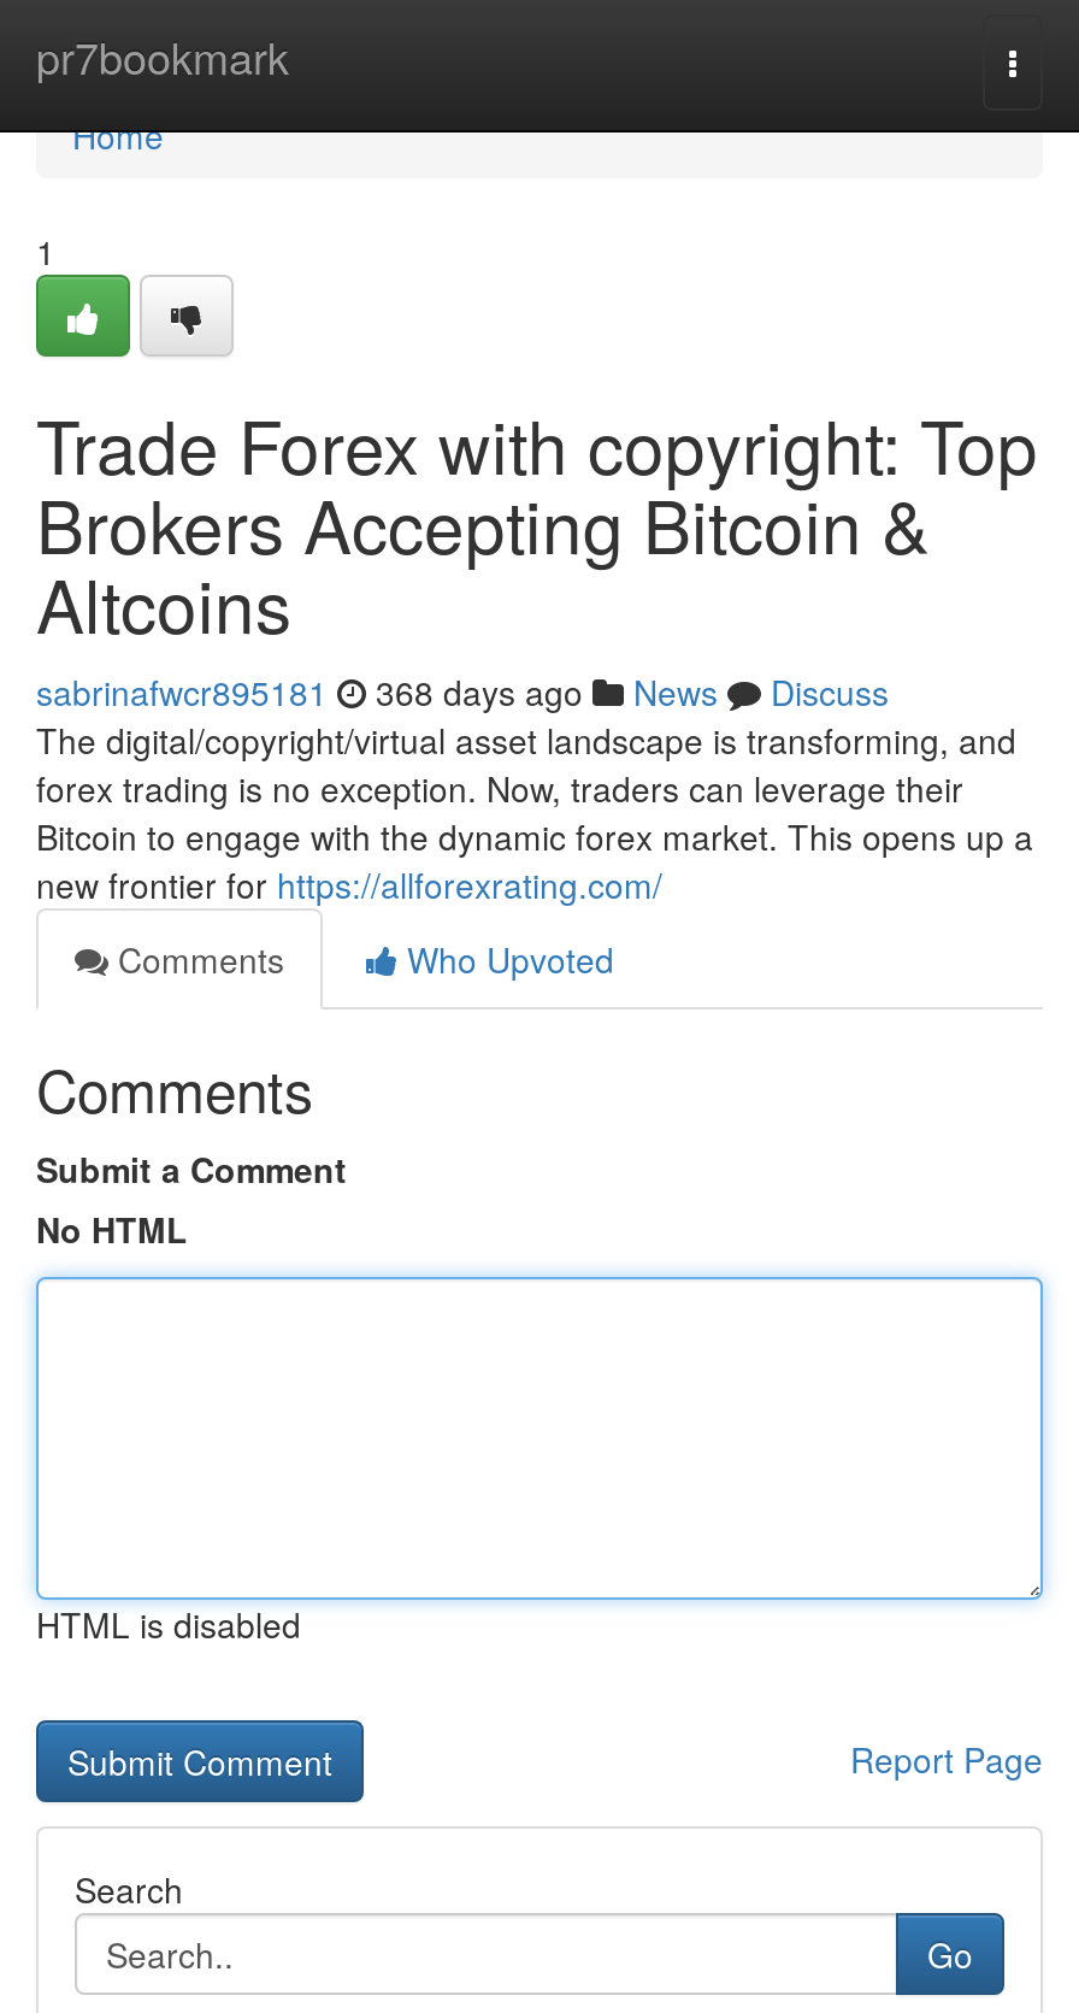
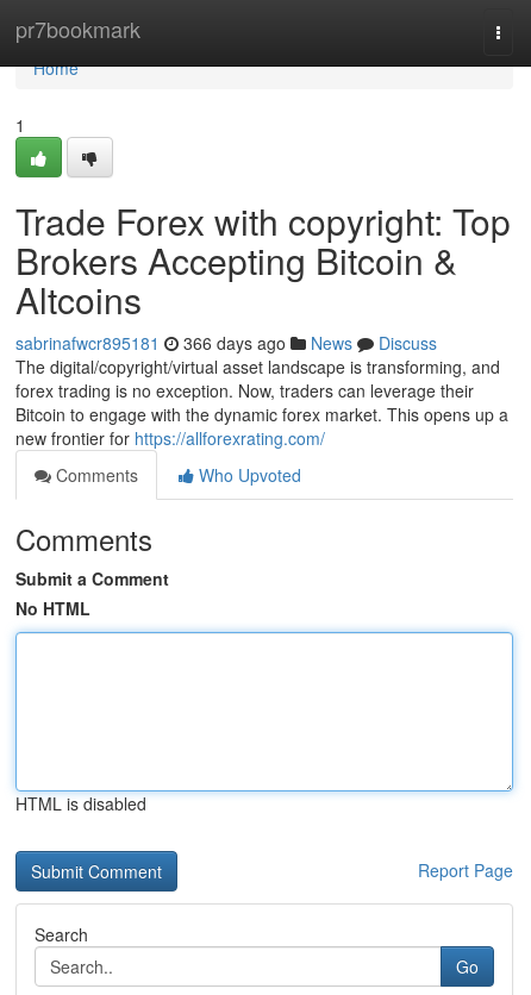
- sabrinafwcr895181 368 days ago News Discuss
+ sabrinafwcr895181 366 days ago News Discuss
